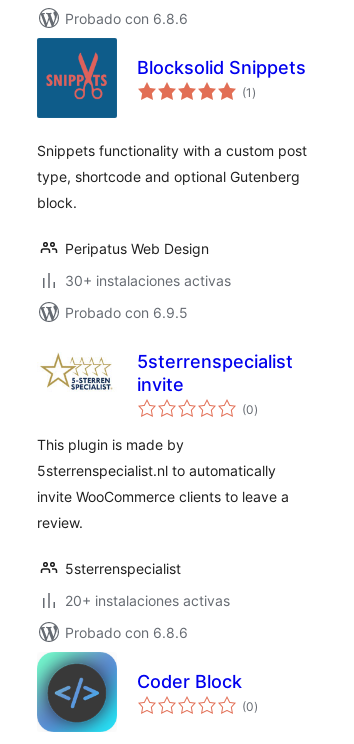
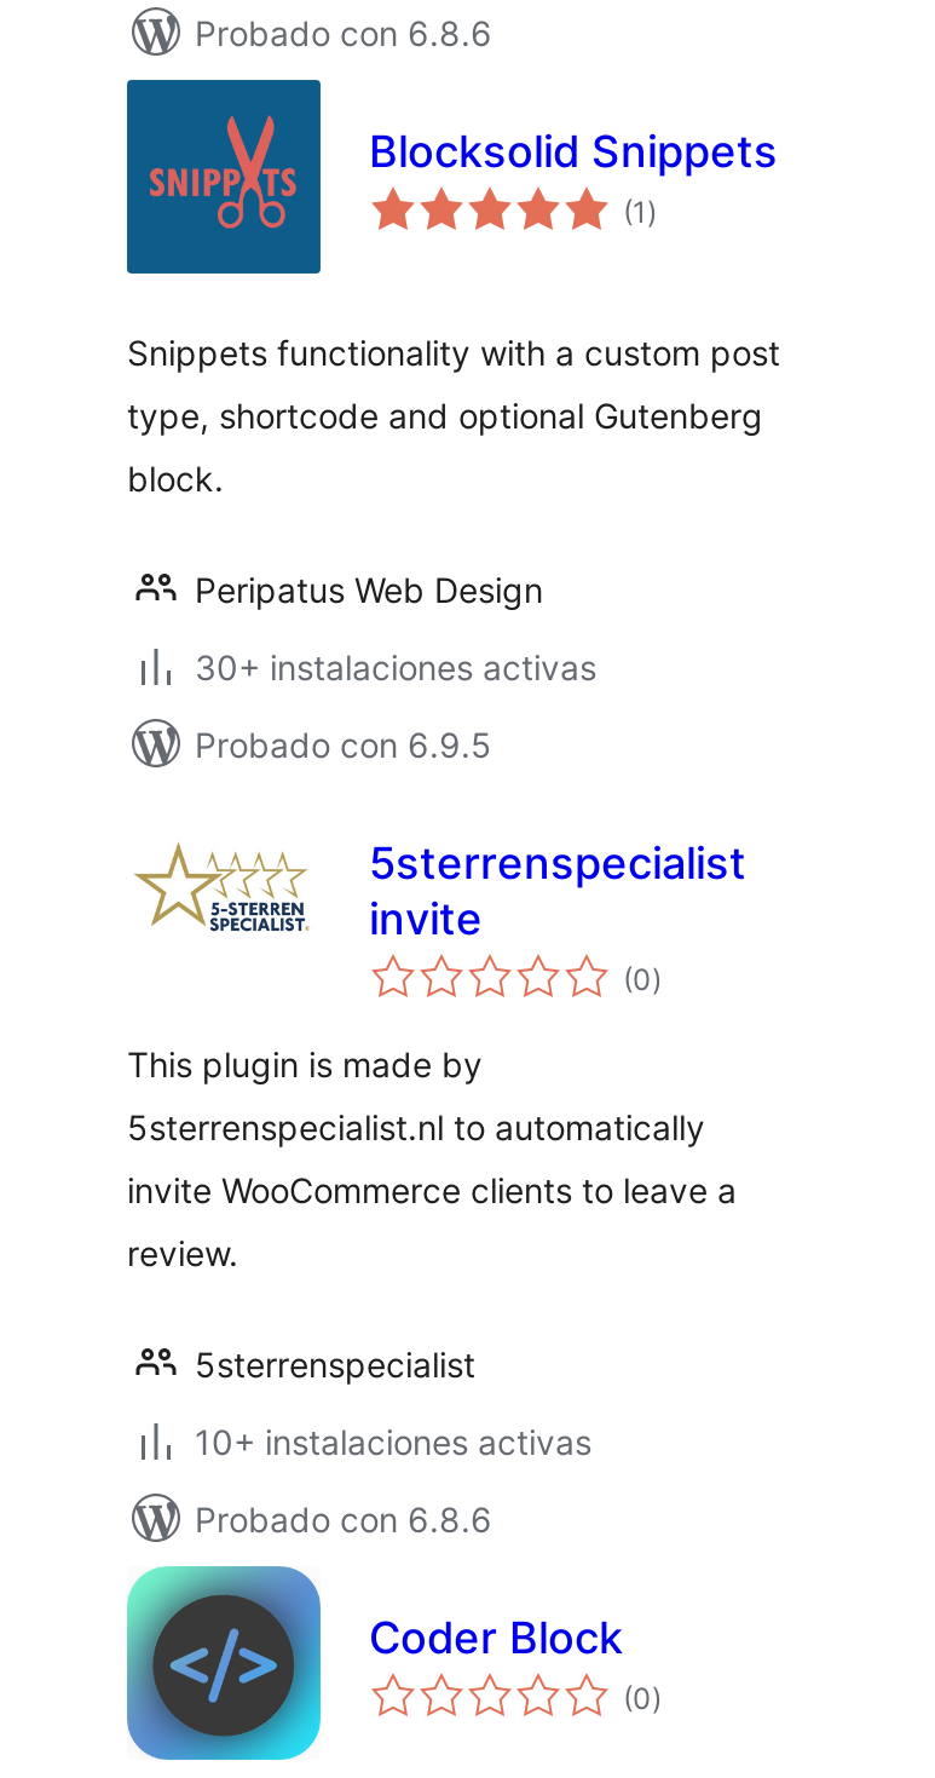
- 20+ instalaciones activas
+ 10+ instalaciones activas
